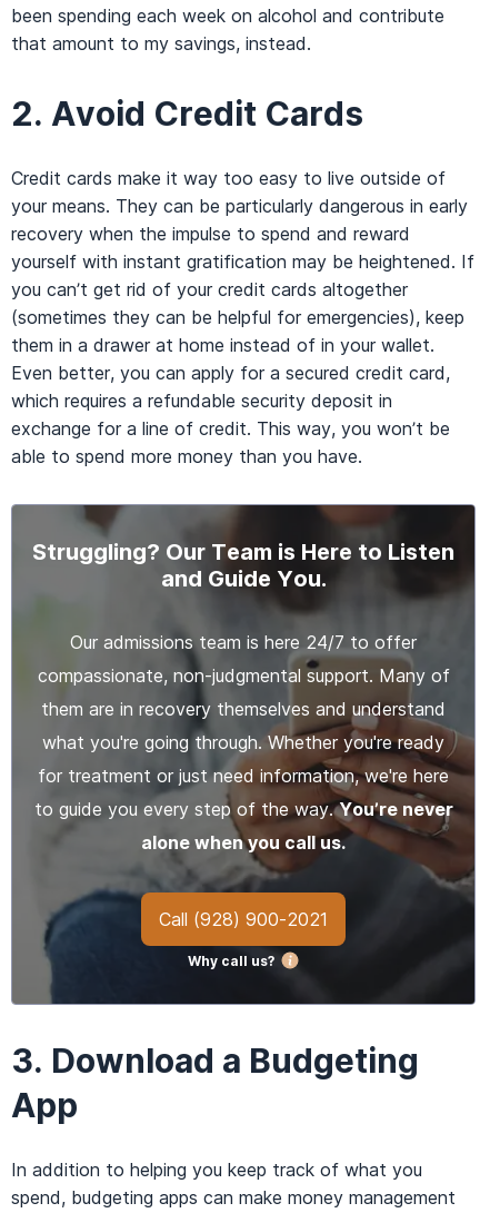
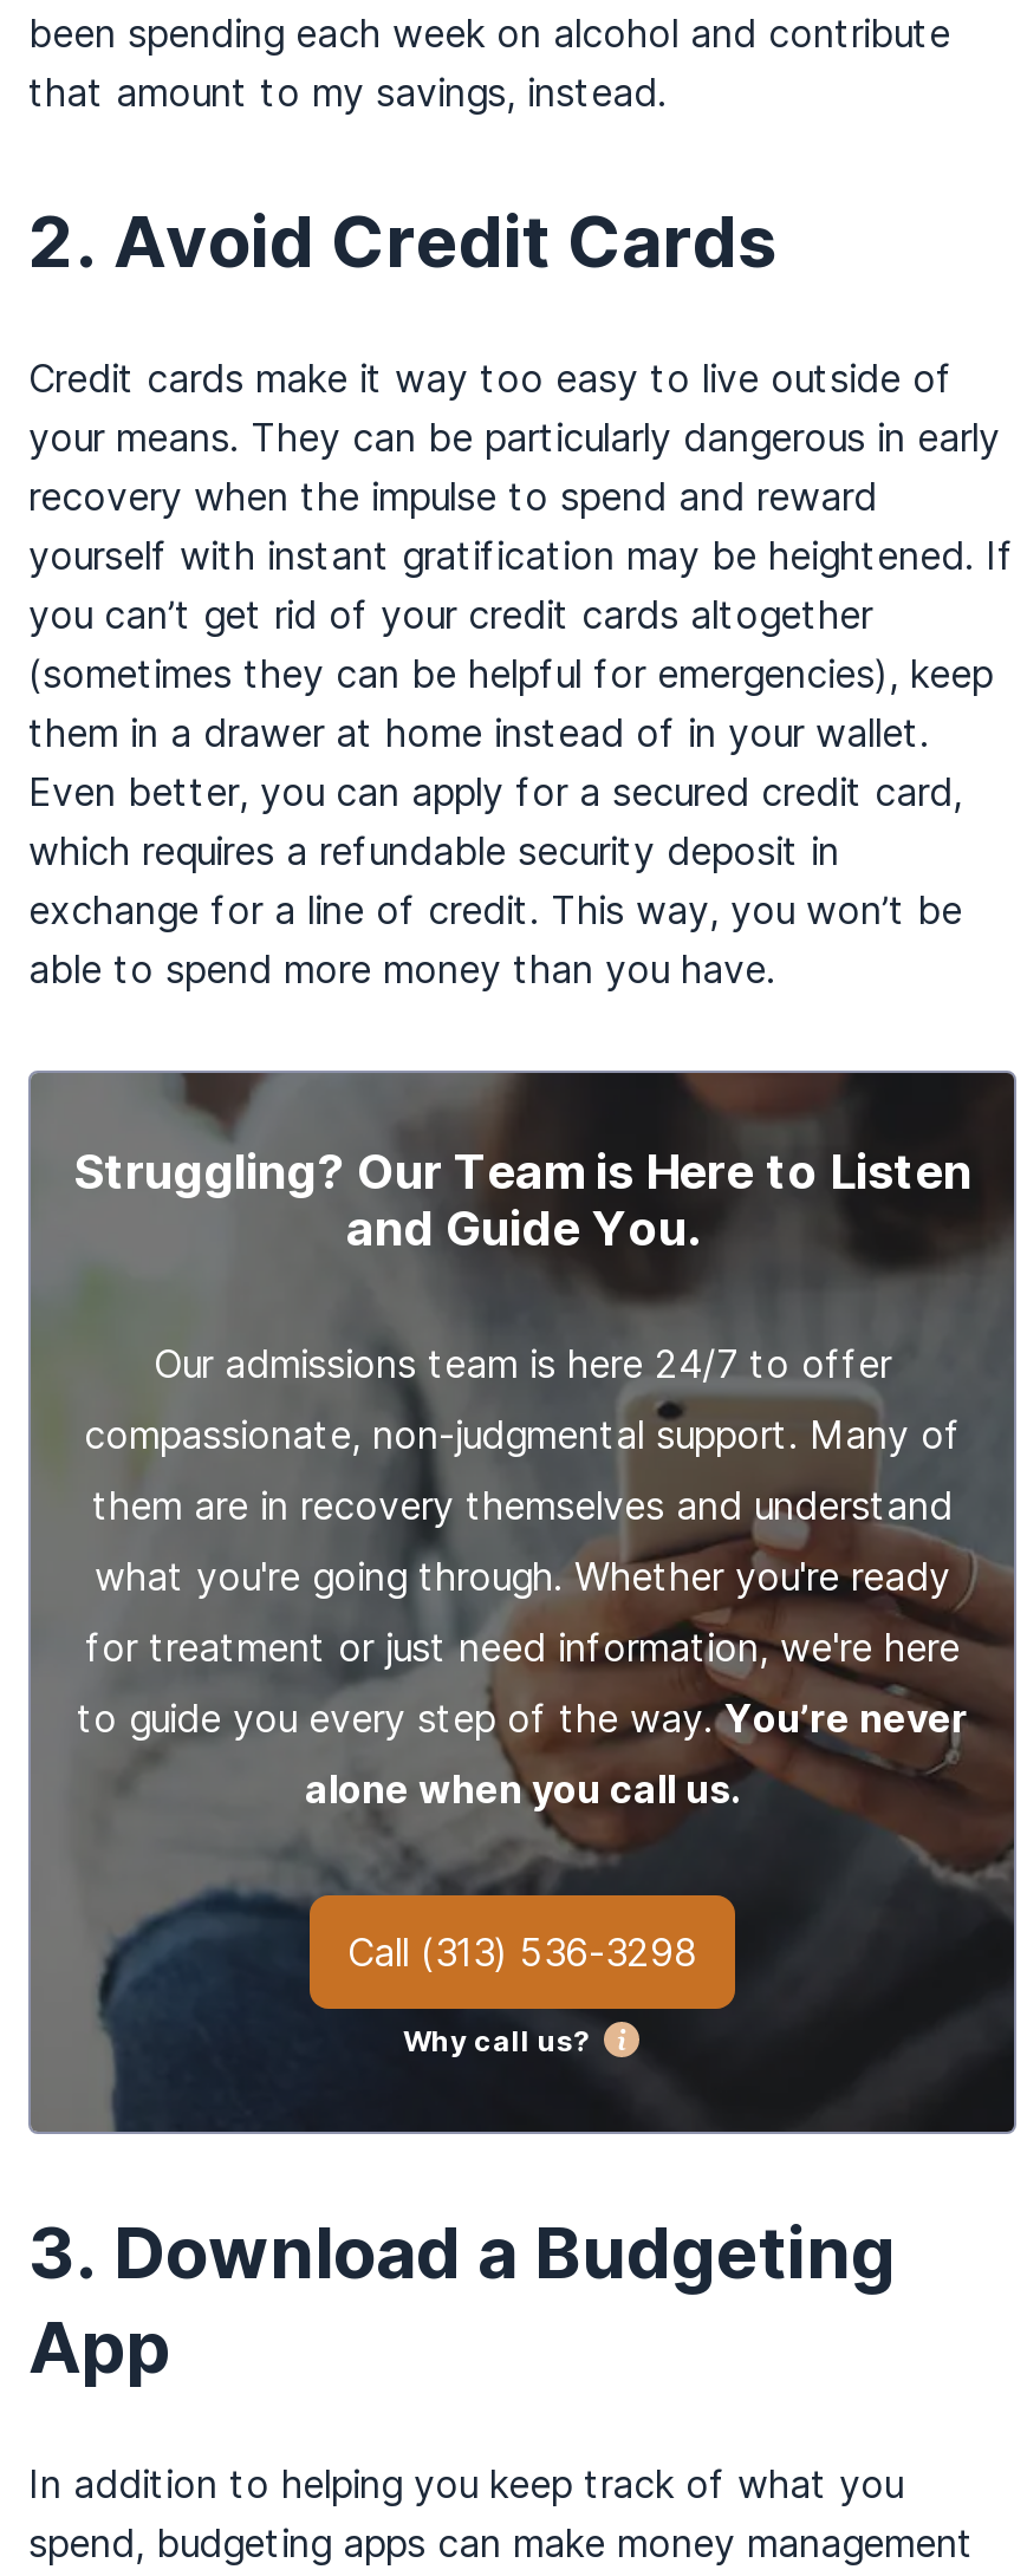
- Call (928) 900-2021
+ Call (313) 536-3298
